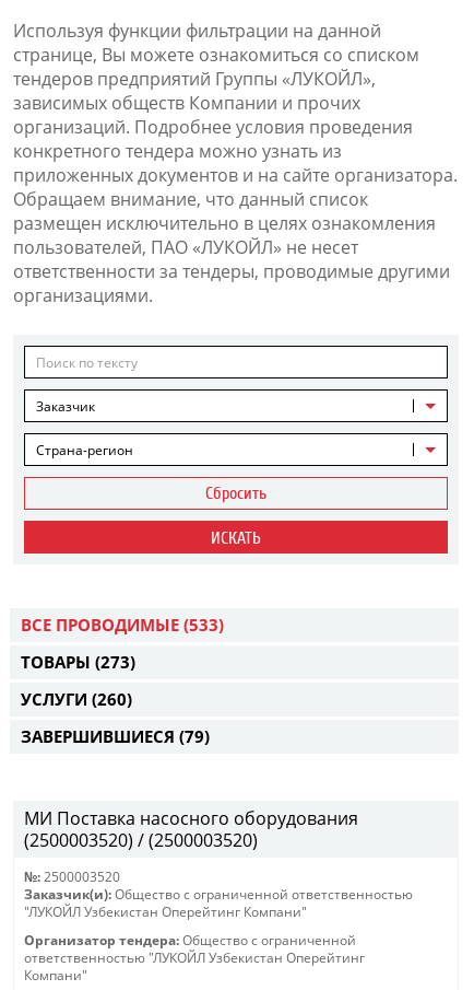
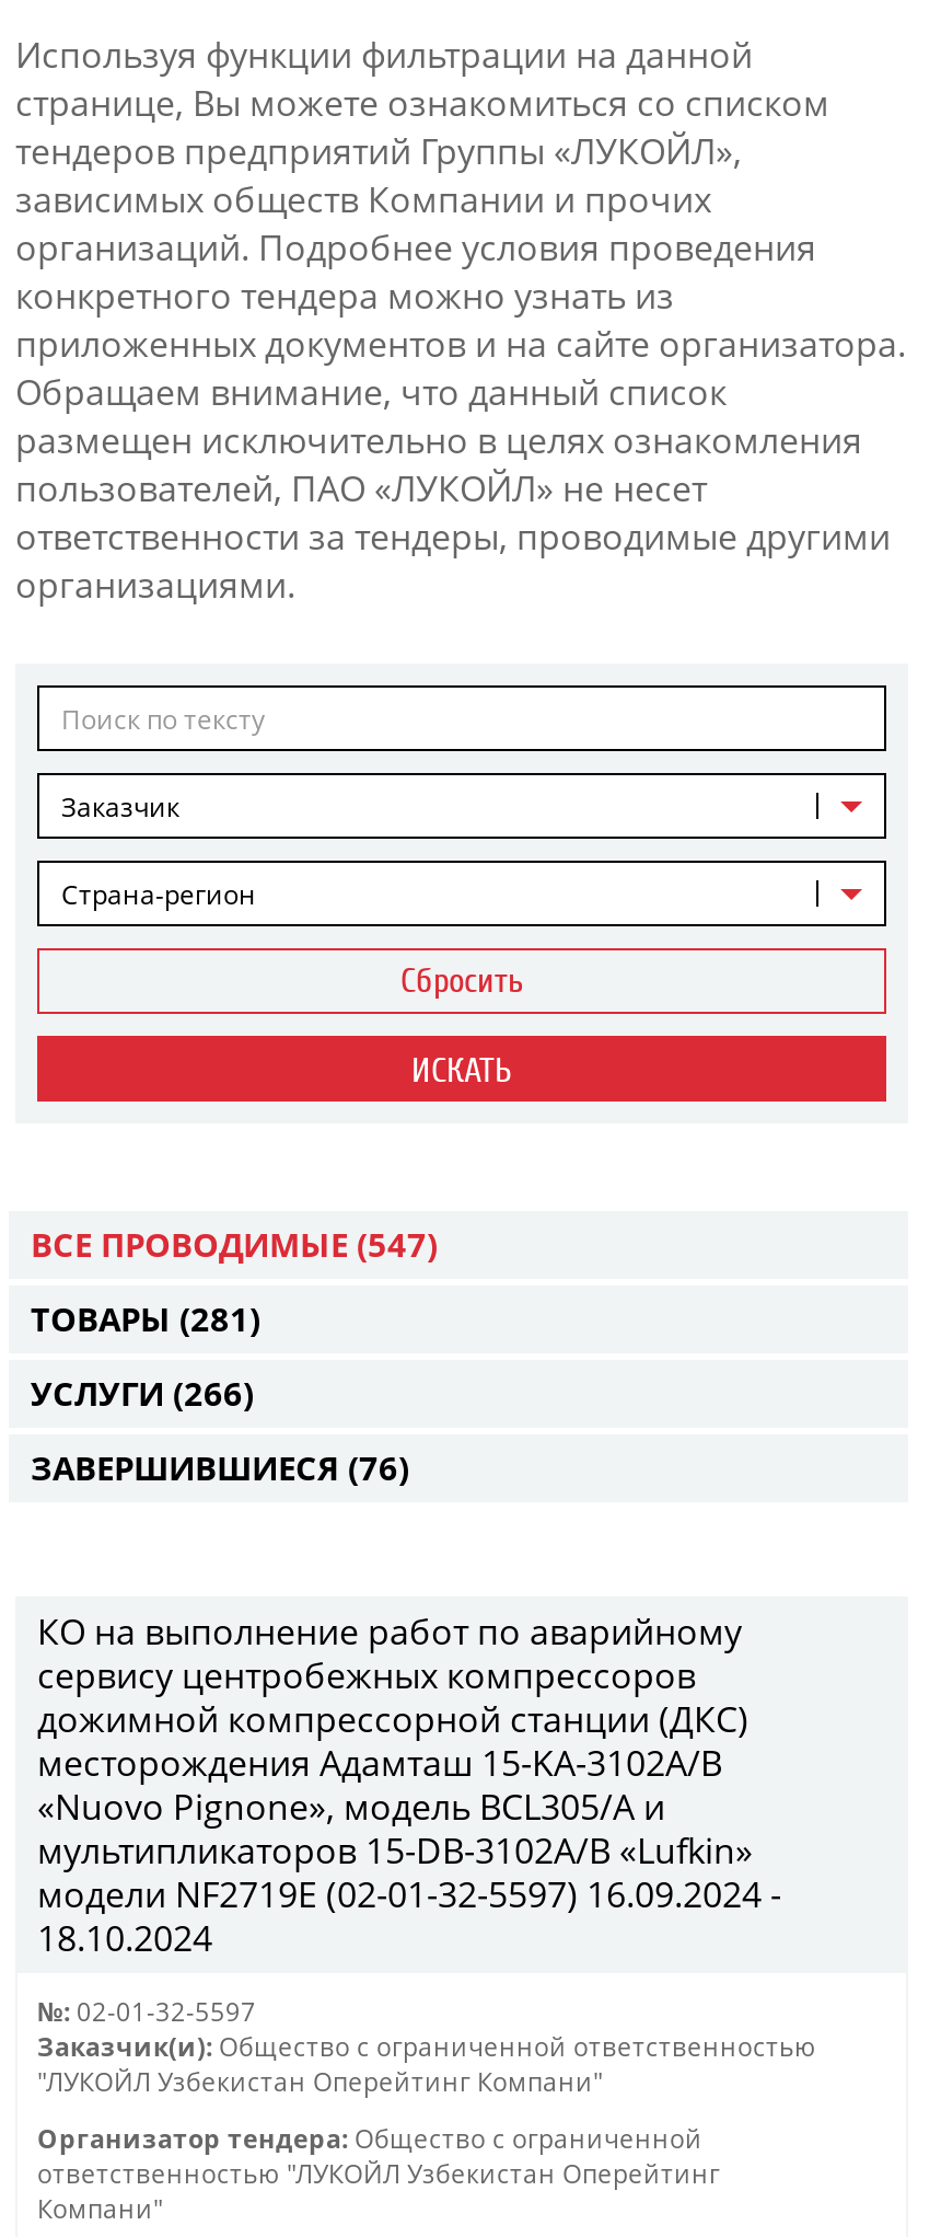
- ВСЕ ПРОВОДИМЫЕ (533)
+ ВСЕ ПРОВОДИМЫЕ (547)

- ТОВАРЫ (273)
+ ТОВАРЫ (281)

- УСЛУГИ (260)
+ УСЛУГИ (266)

- ЗАВЕРШИВШИЕСЯ (79)
+ ЗАВЕРШИВШИЕСЯ (76)

- МИ Поставка насосного оборудования
- (2500003520) / (2500003520)
+ КО на выполнение работ по аварийному
+ сервису центробежных компрессоров
+ дожимной компрессорной станции (ДКС)
+ месторождения Адамташ 15-KA-3102А/В
+ «Nuovo Pignone», модель BCL305/A и
+ мультипликаторов 15-DB-3102A/B «Lufkin»
+ модели NF2719Е (02-01-32-5597) 16.09.2024 -
+ 18.10.2024

- №: 2500003520
+ №: 02-01-32-5597
